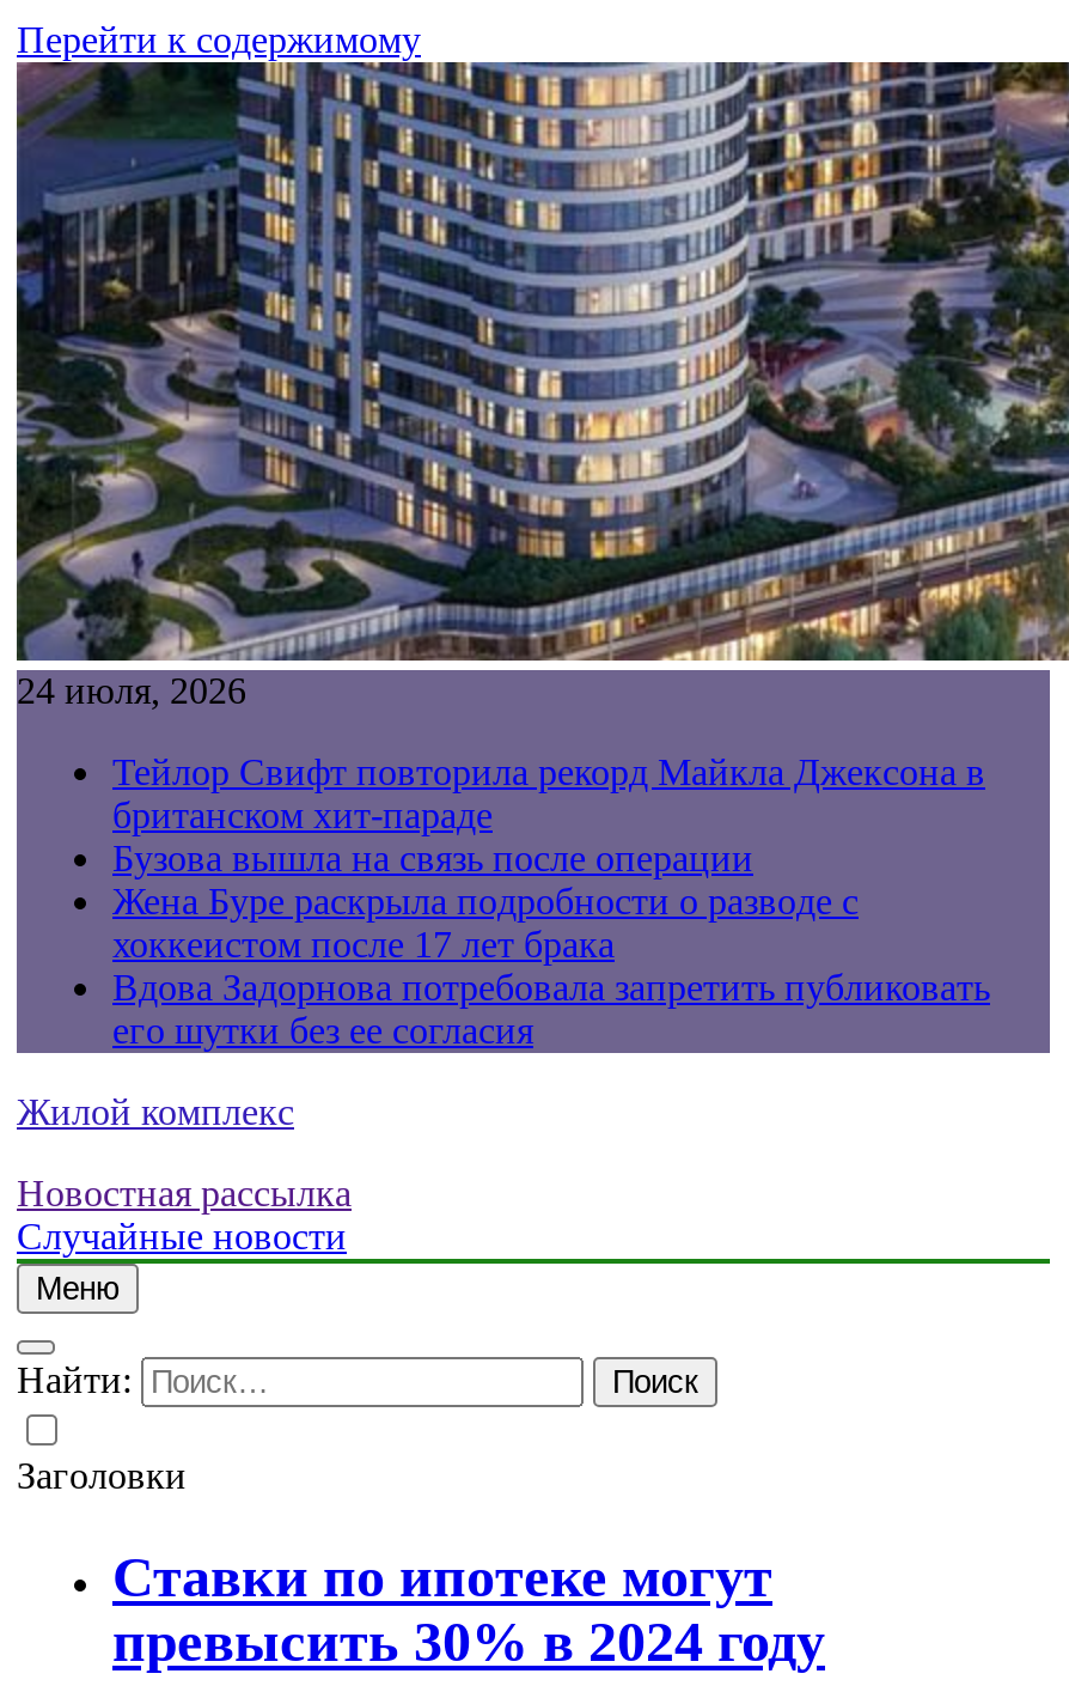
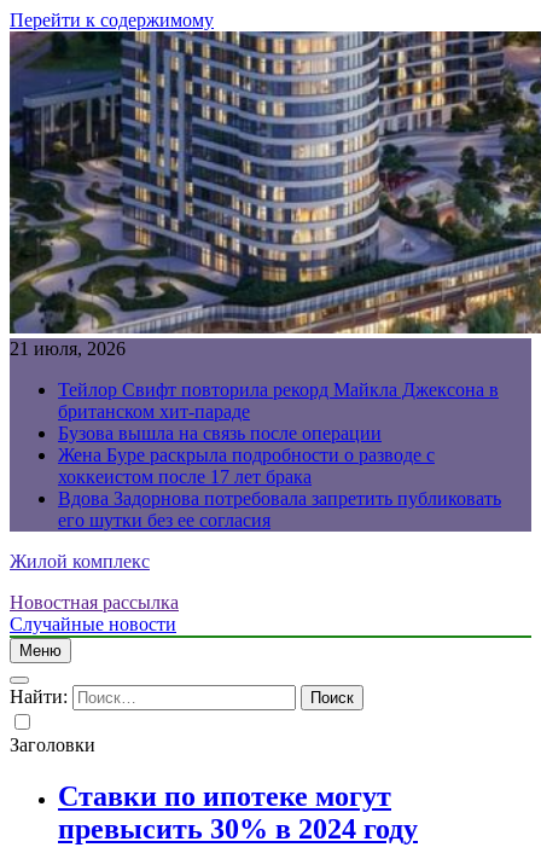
- 24 июля, 2026
+ 21 июля, 2026
